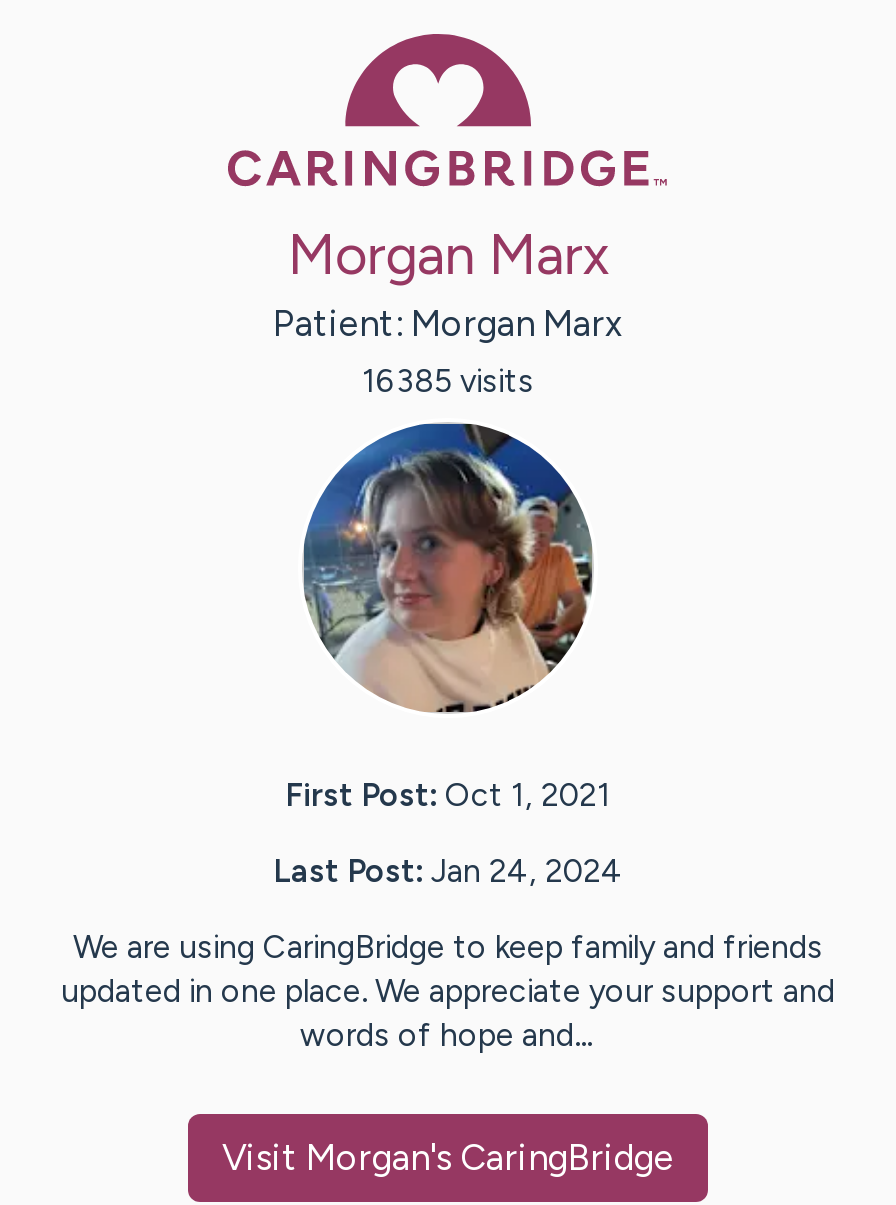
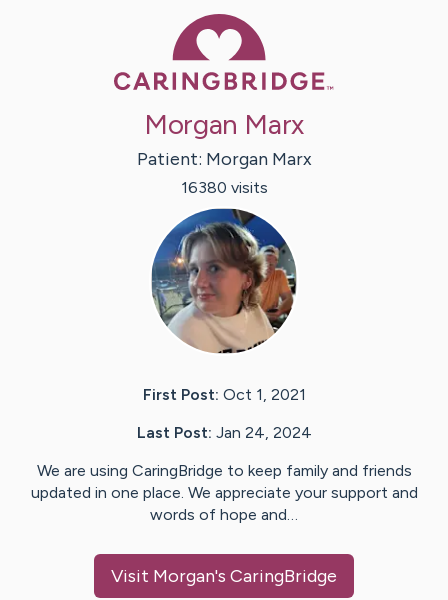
- 16385 visits
+ 16380 visits
